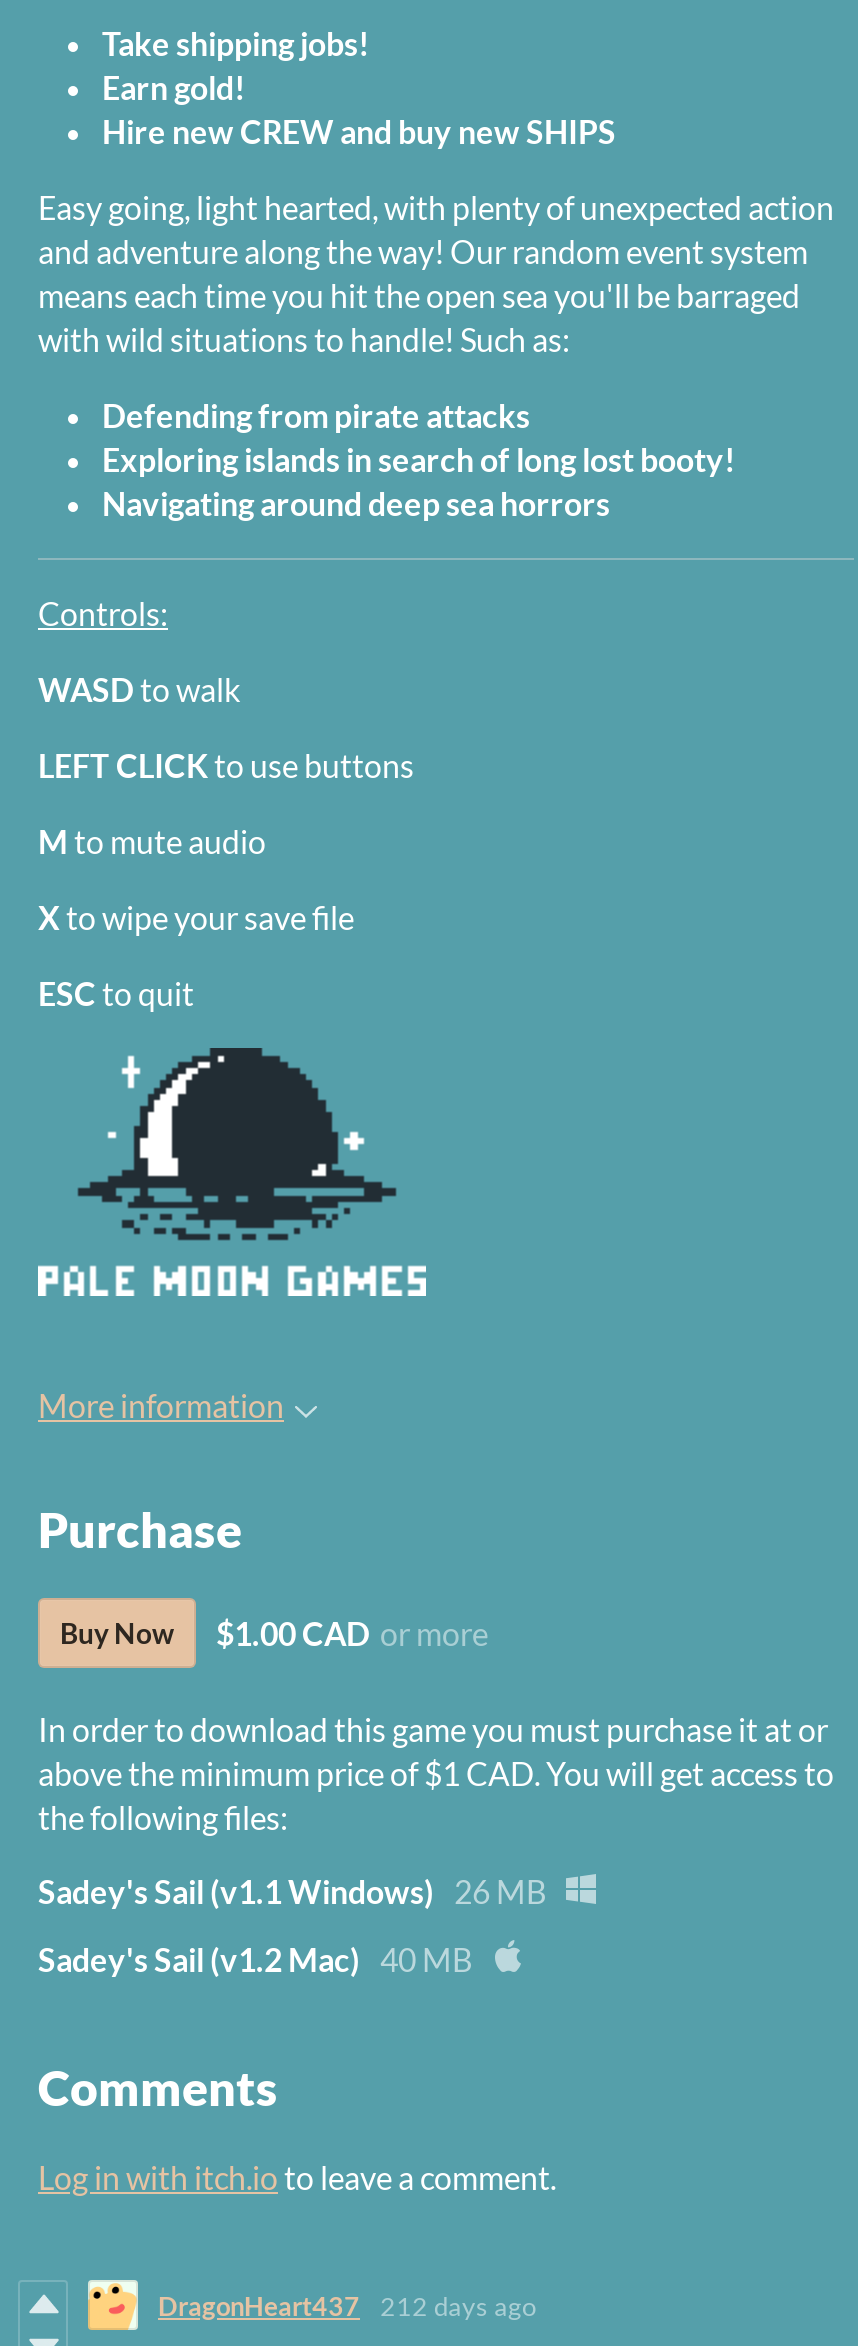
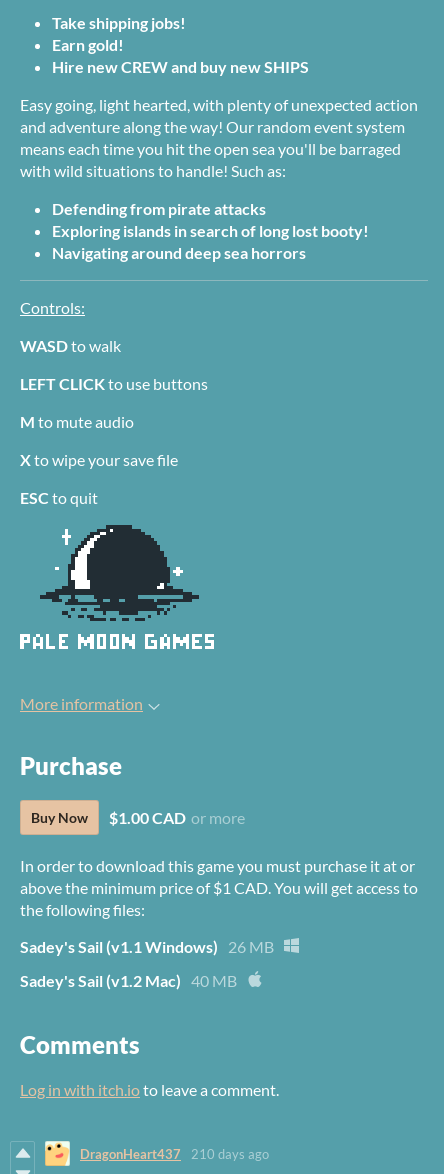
- DragonHeart437 212 days ago
+ DragonHeart437 210 days ago
